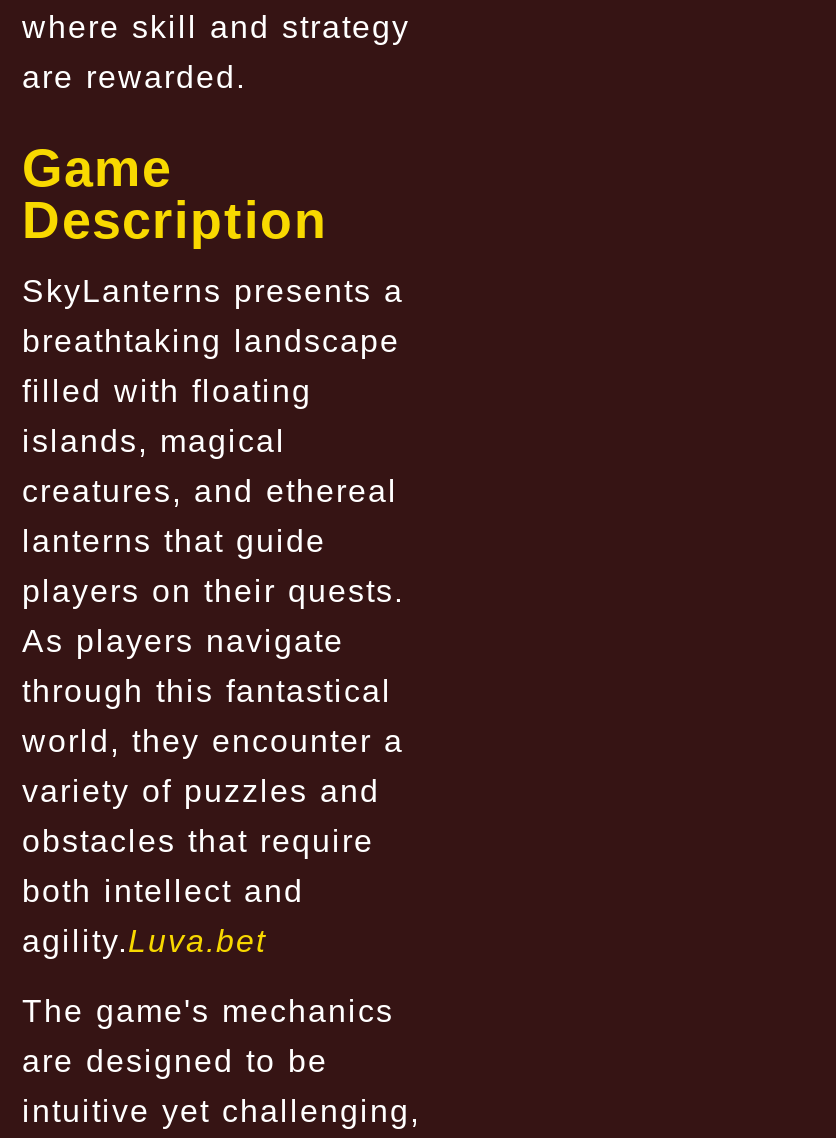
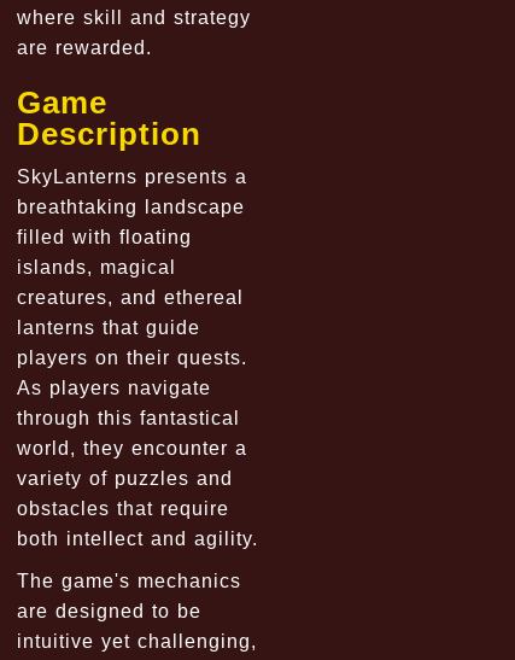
- both intellect and
- agility.Luva.bet
+ both intellect and agility.
